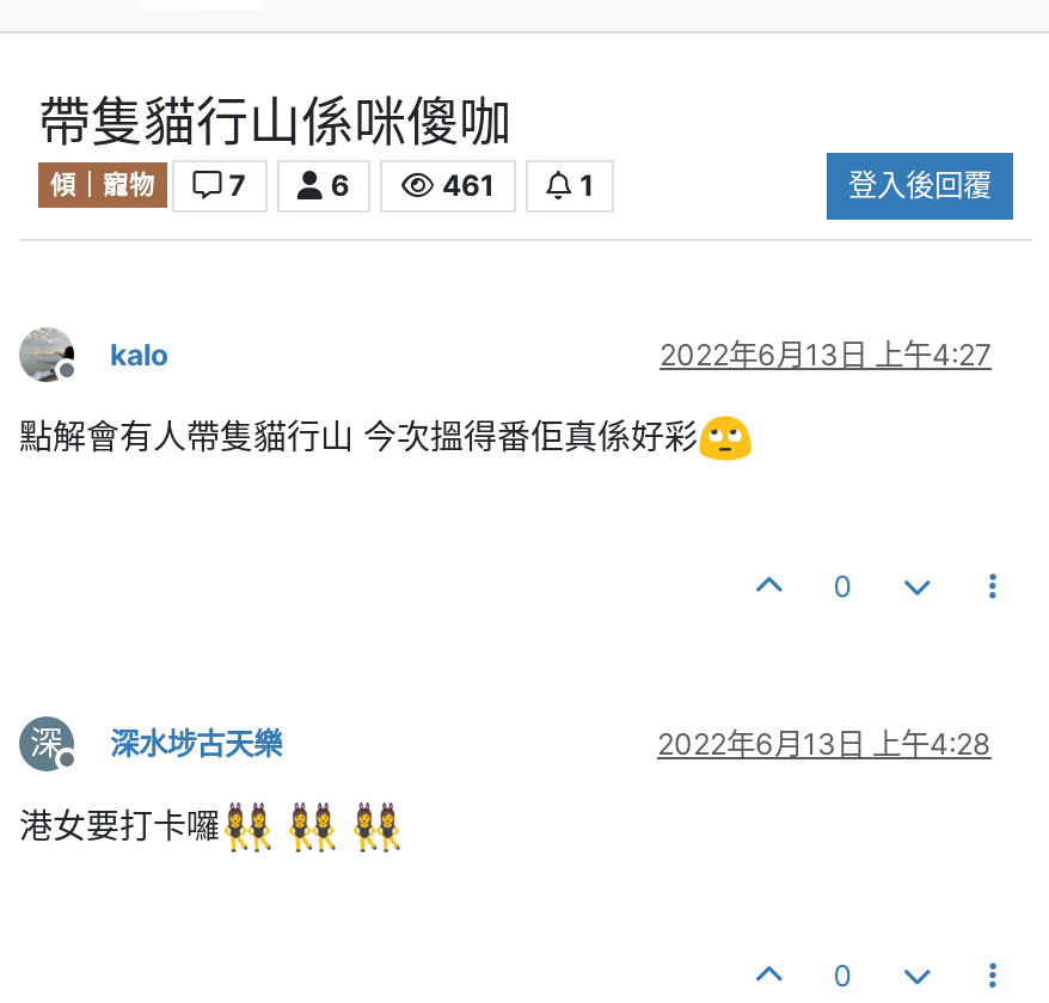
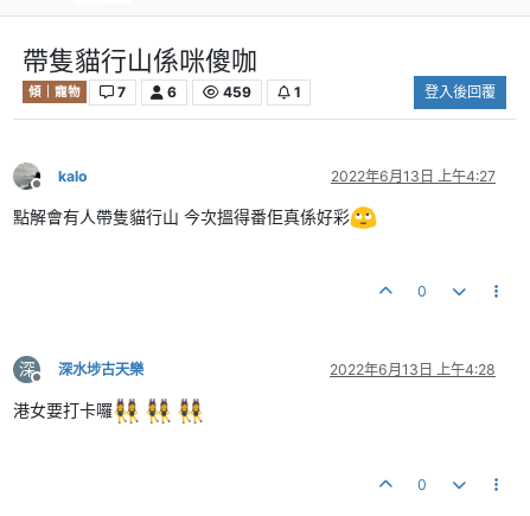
- 461
+ 459
